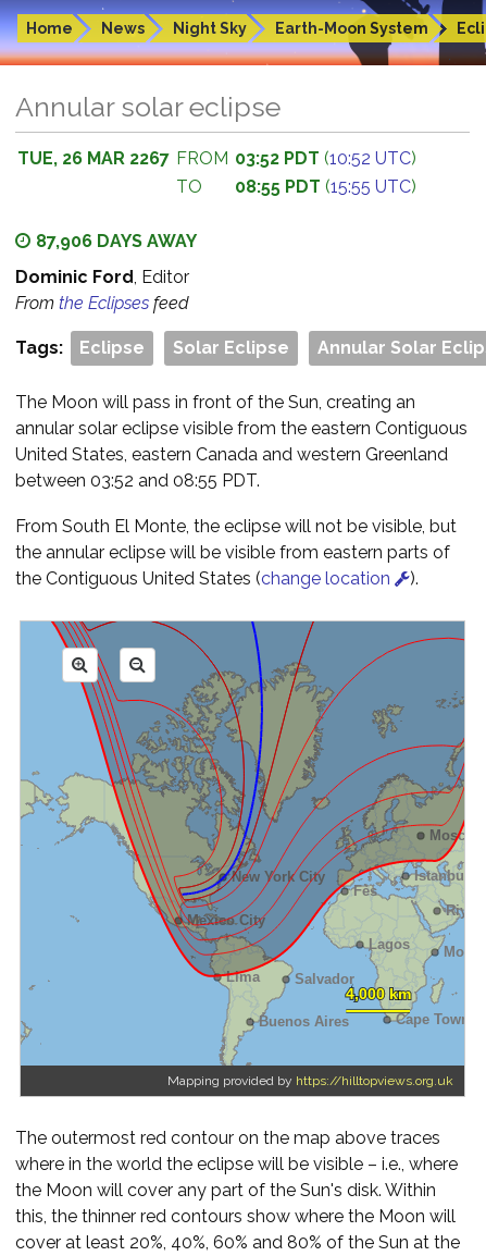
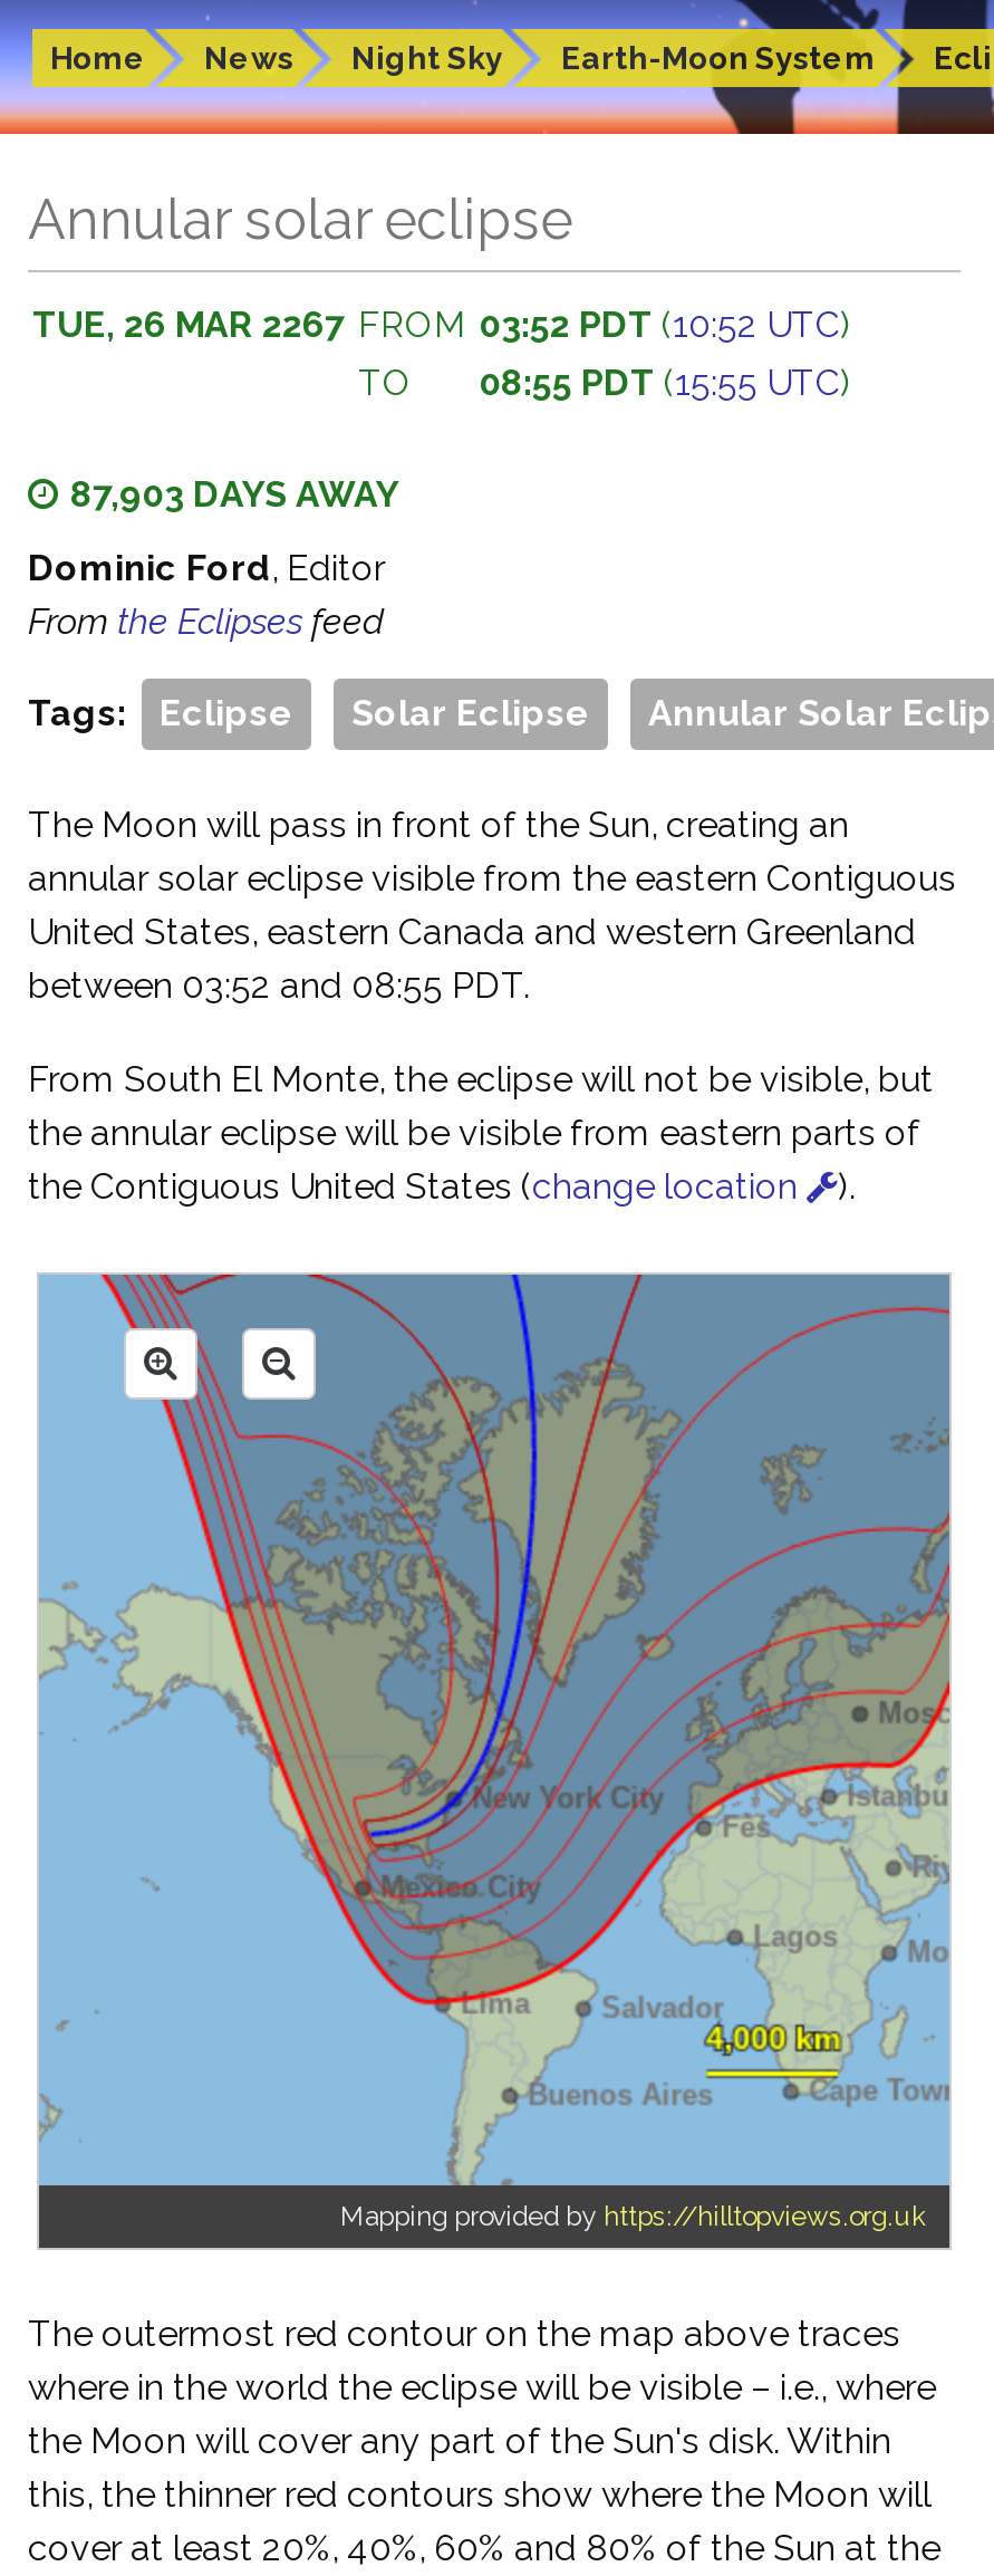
- 87,906 DAYS AWAY
+ 87,903 DAYS AWAY
